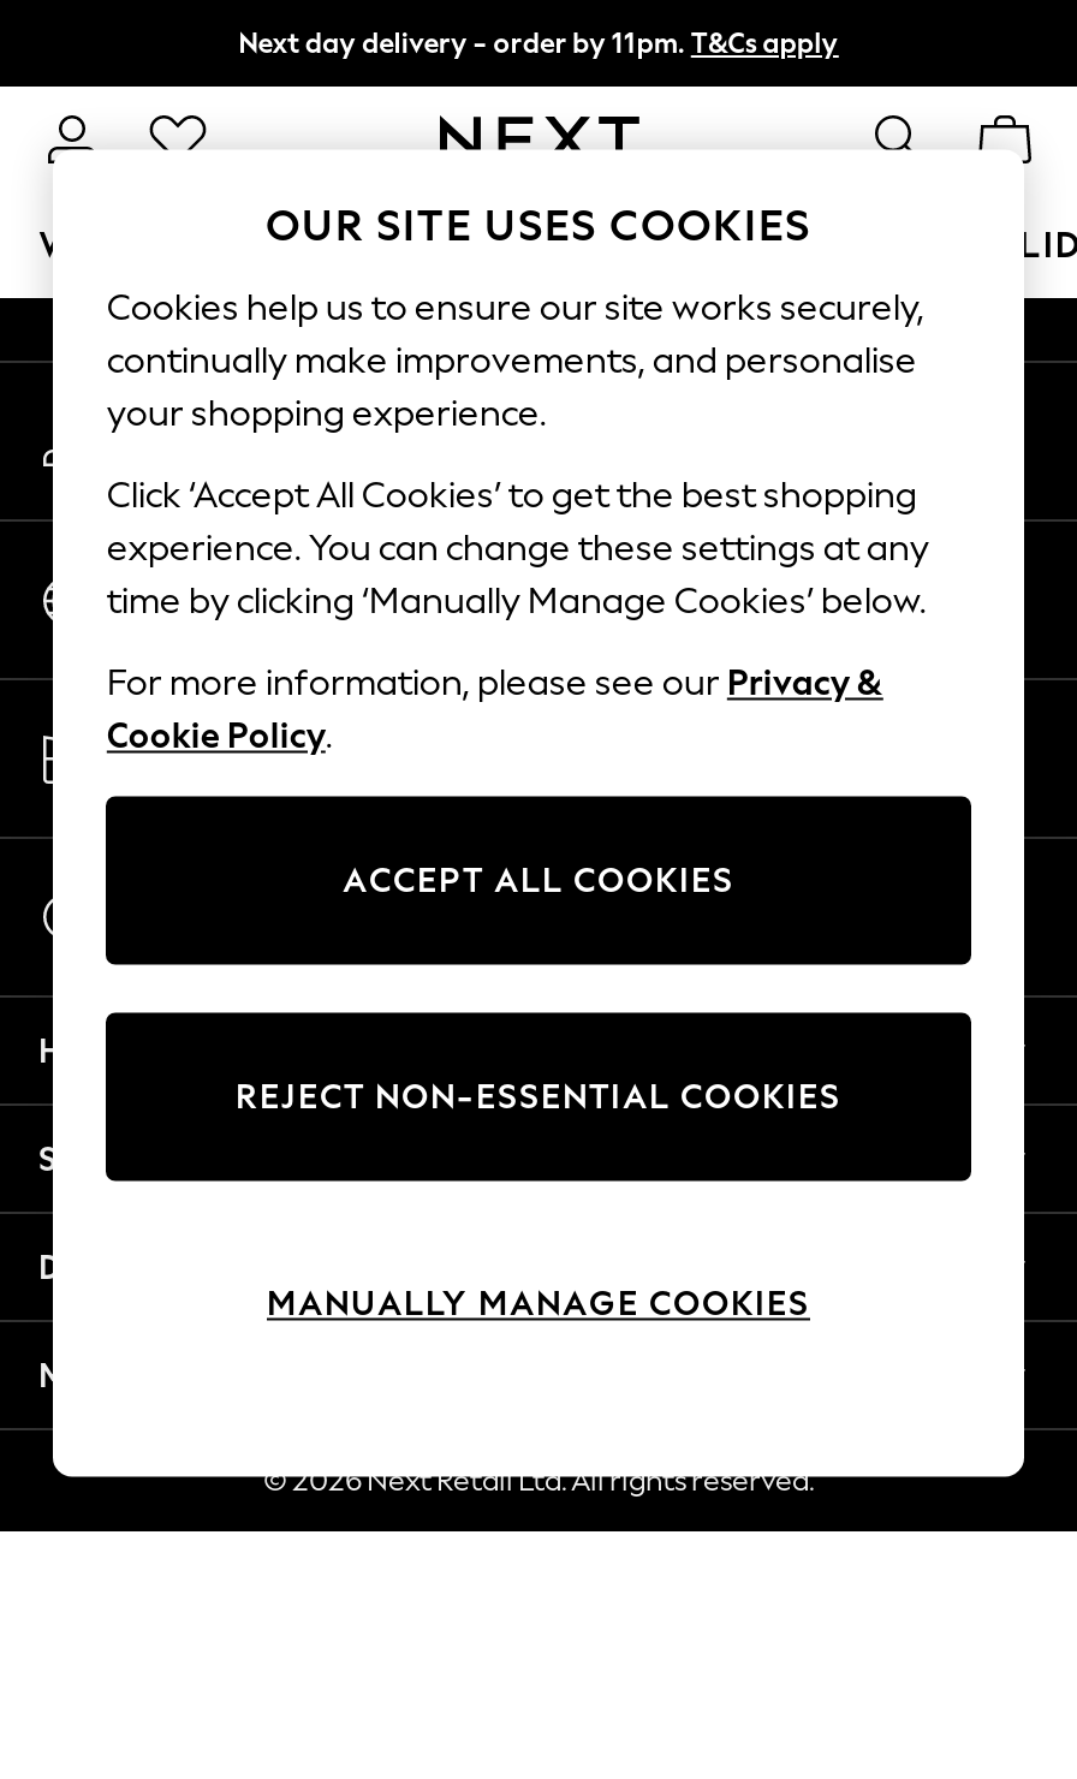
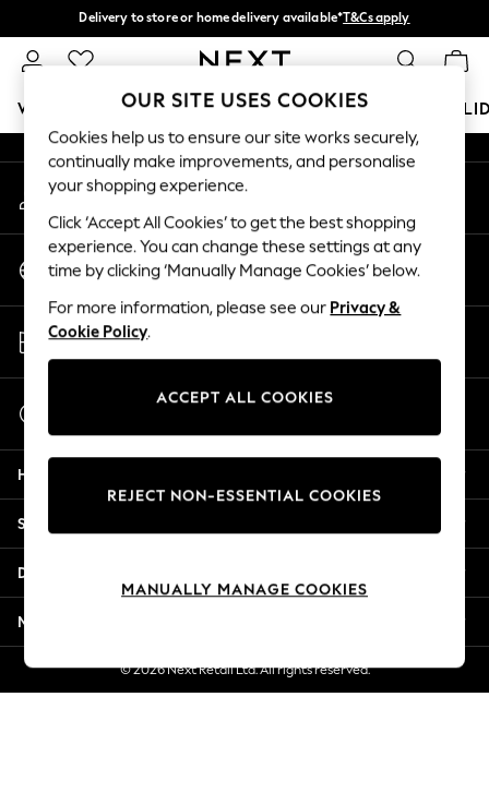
- Next day delivery - order by 11pm. T&Cs apply
+ Delivery to store or home delivery available* T&Cs apply
